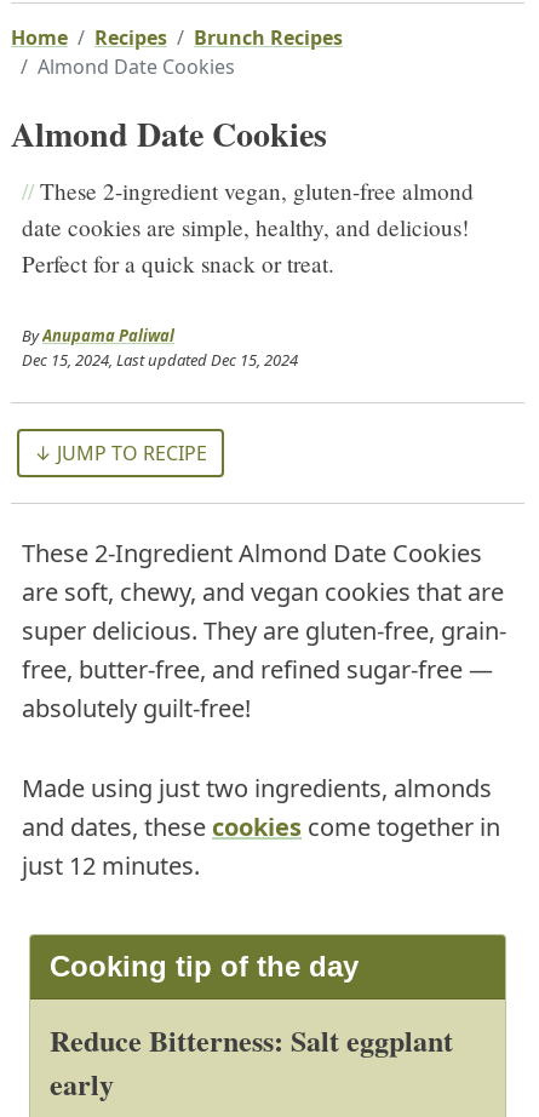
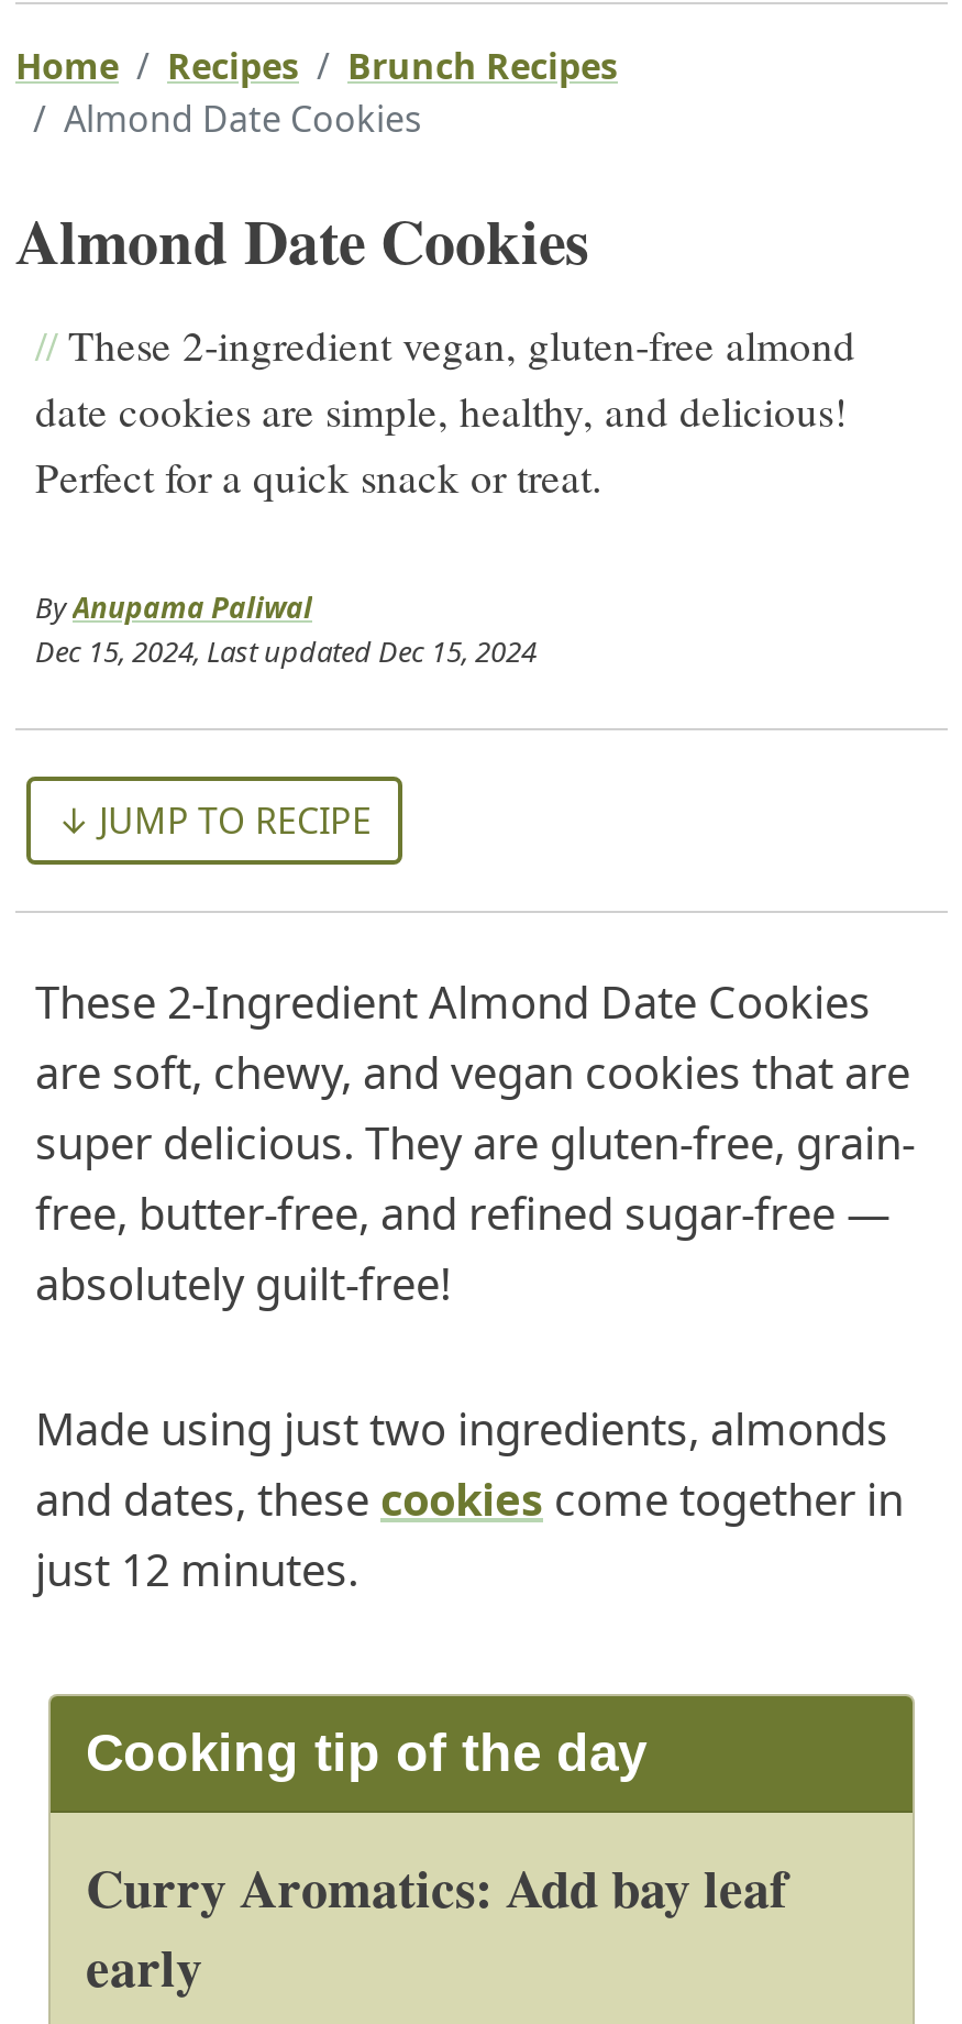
- Reduce Bitterness: Salt eggplant
+ Curry Aromatics: Add bay leaf
